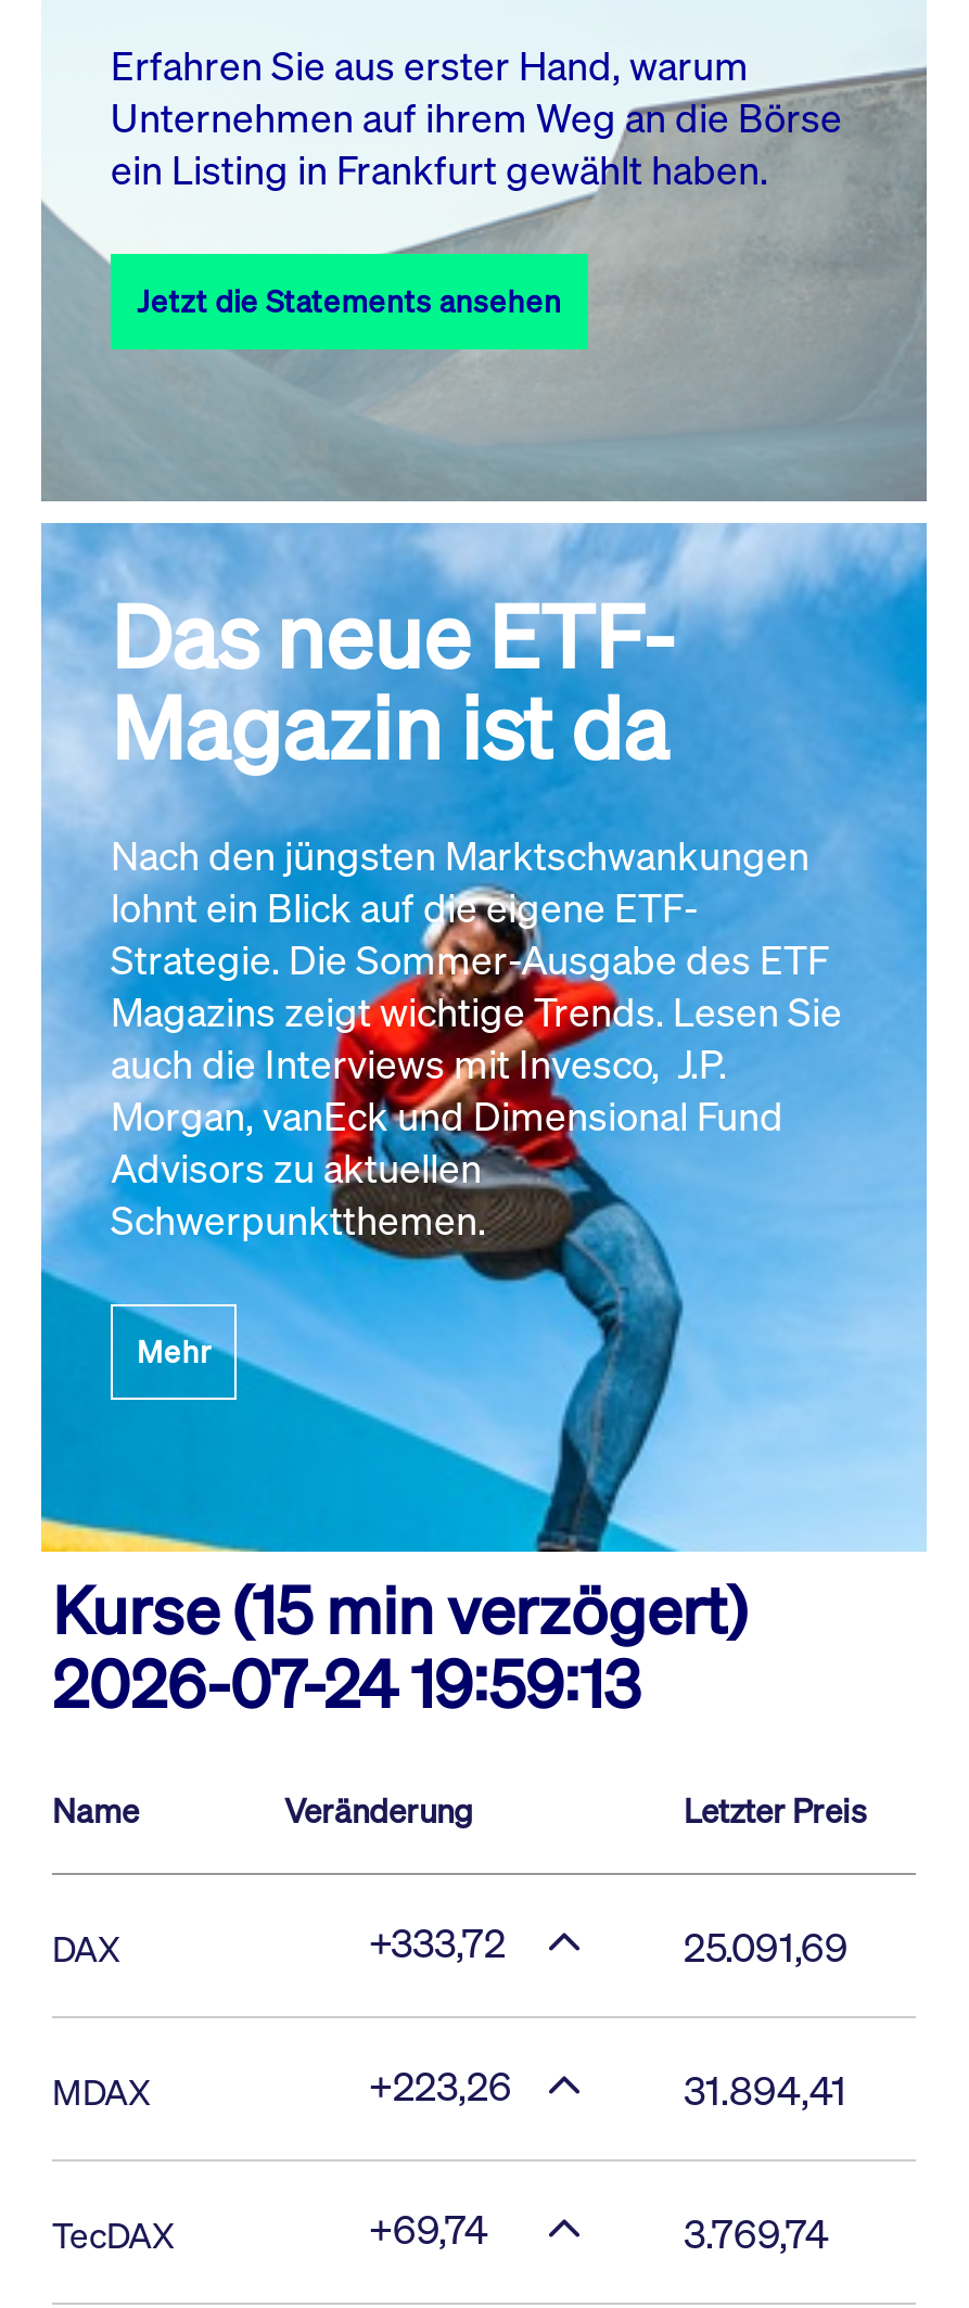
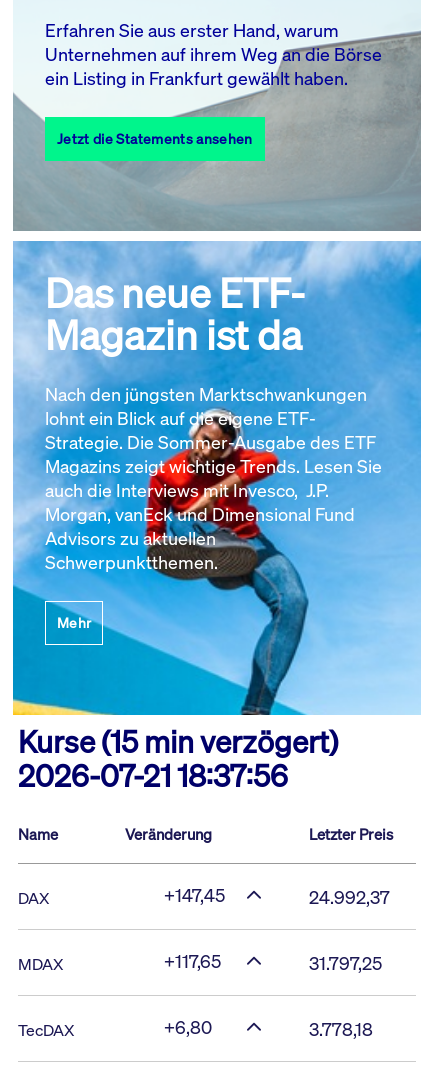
- 2026-07-24 19:59:13
+ 2026-07-21 18:37:56

- +333,72
+ +147,45

- 25.091,69
+ 24.992,37

- +223,26
+ +117,65

- 31.894,41
+ 31.797,25

- +69,74
+ +6,80

- 3.769,74
+ 3.778,18
